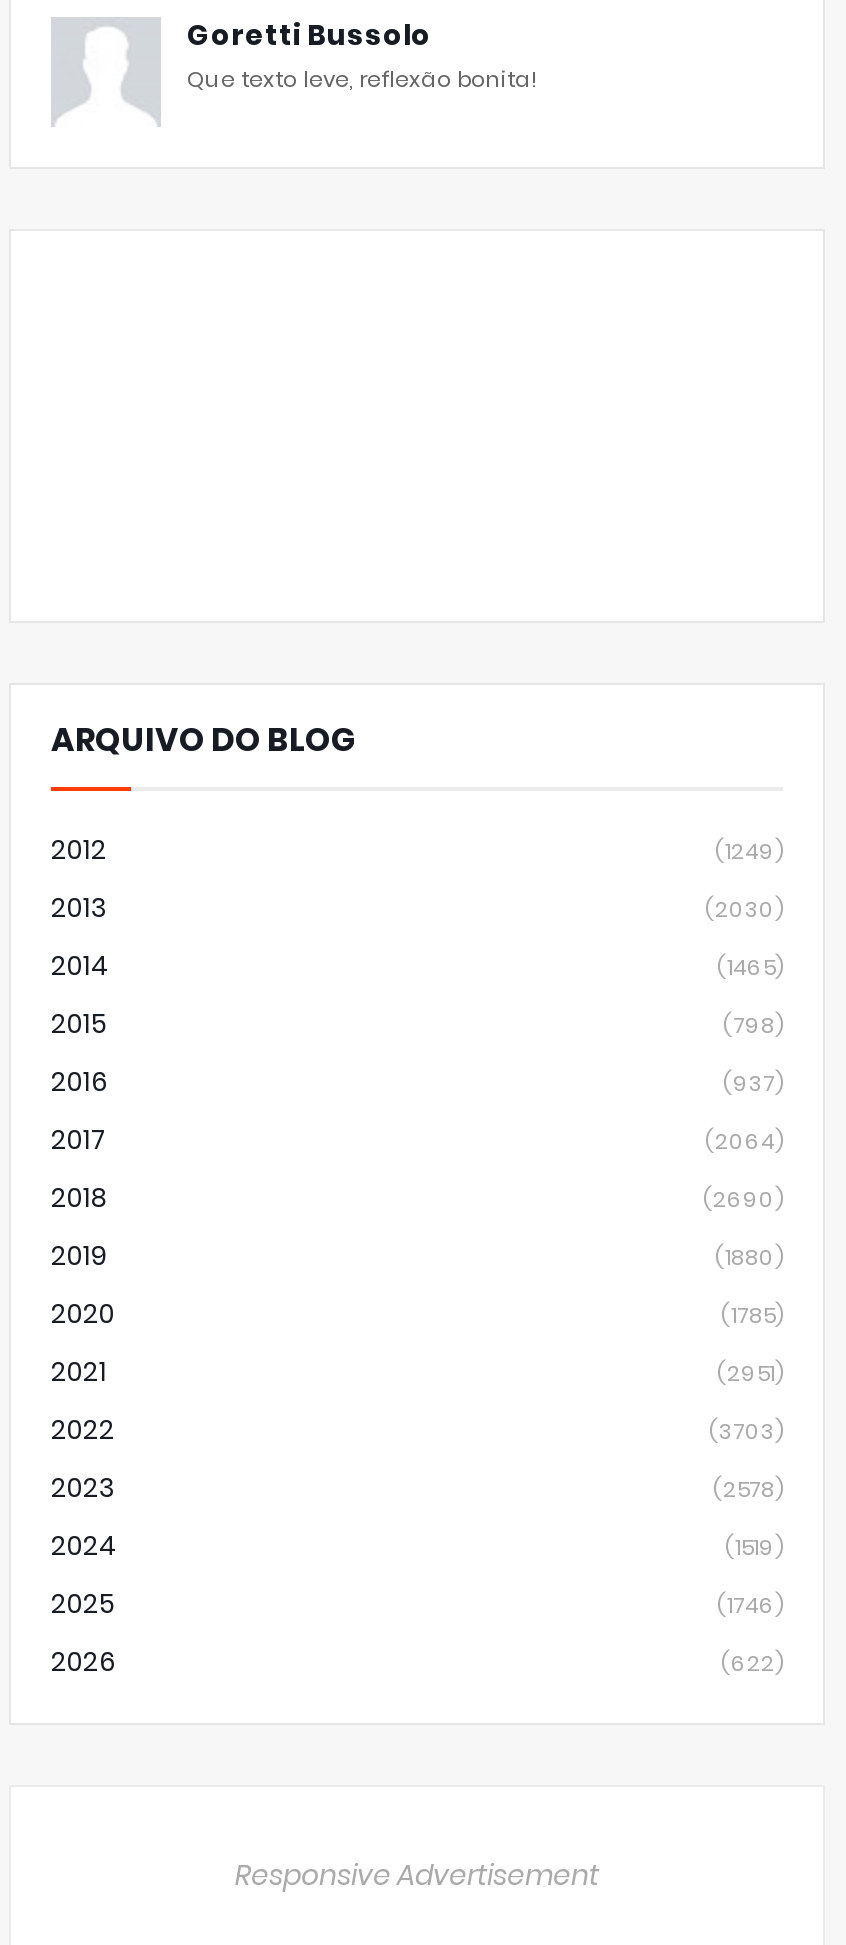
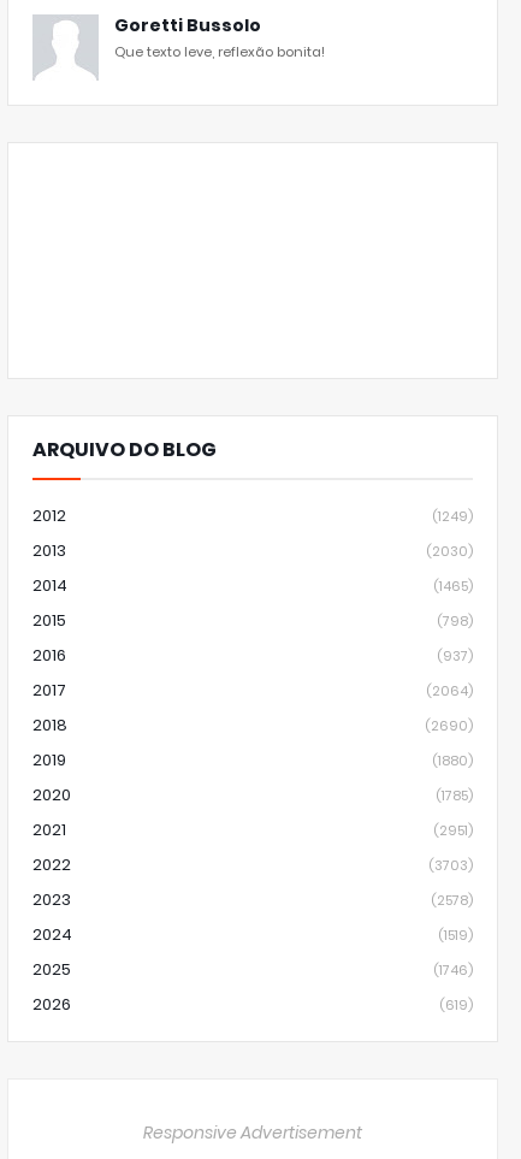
- (622)
+ (619)
